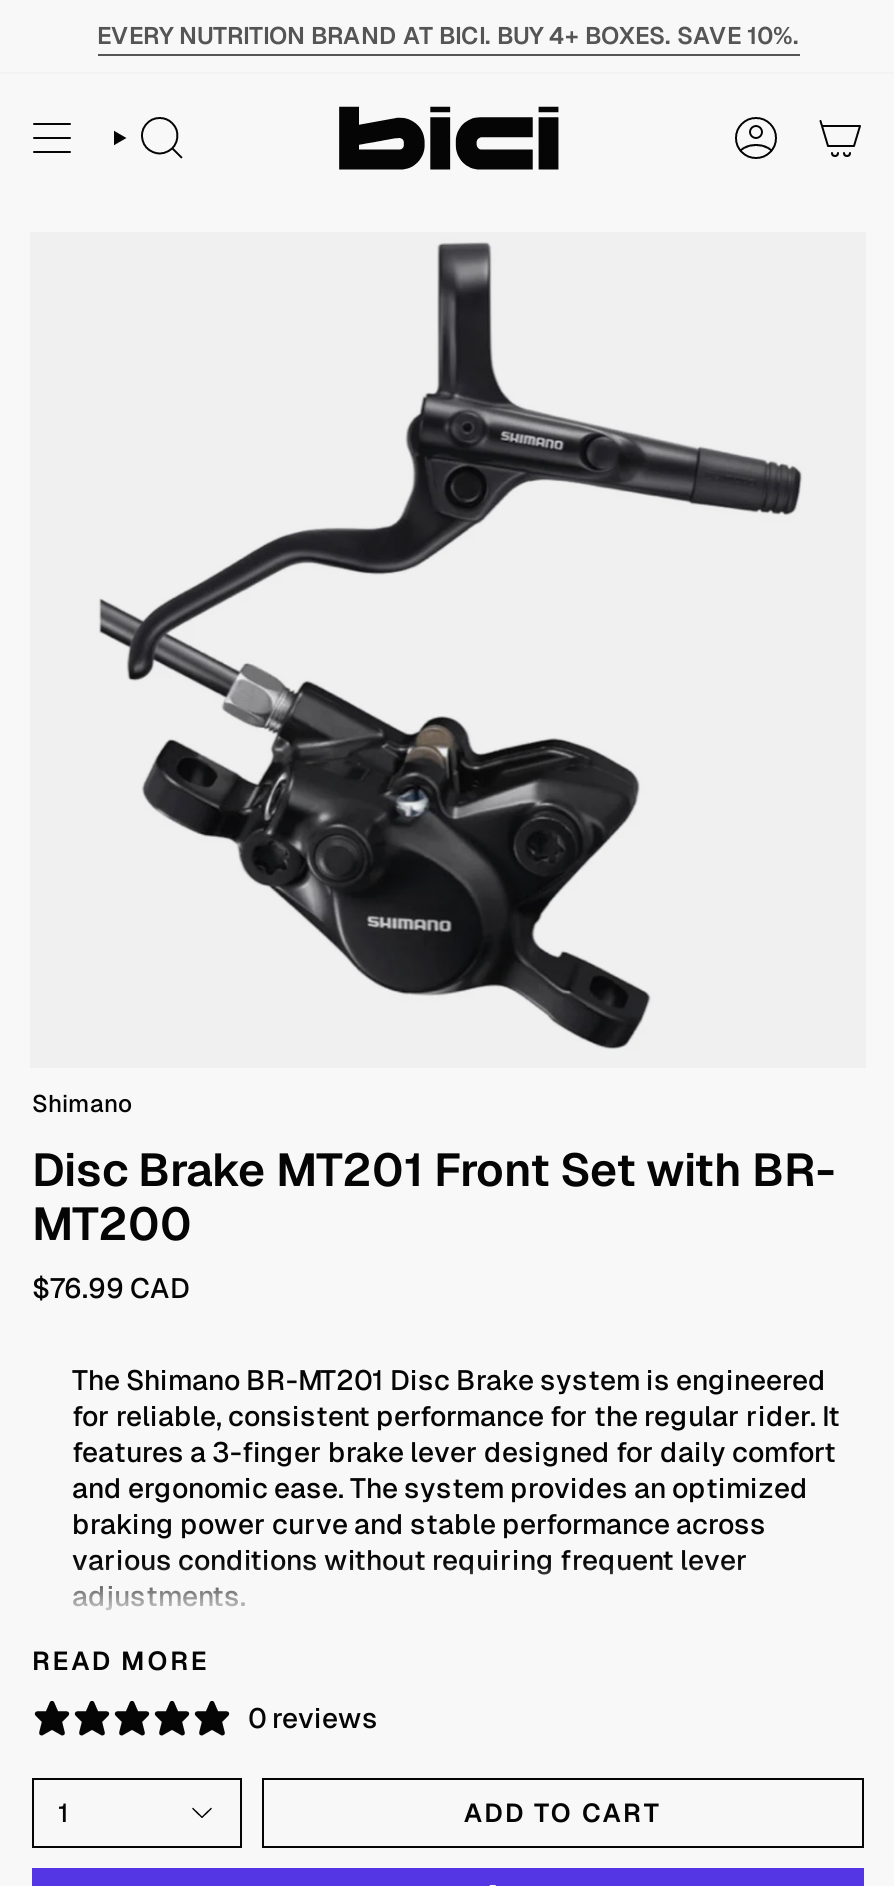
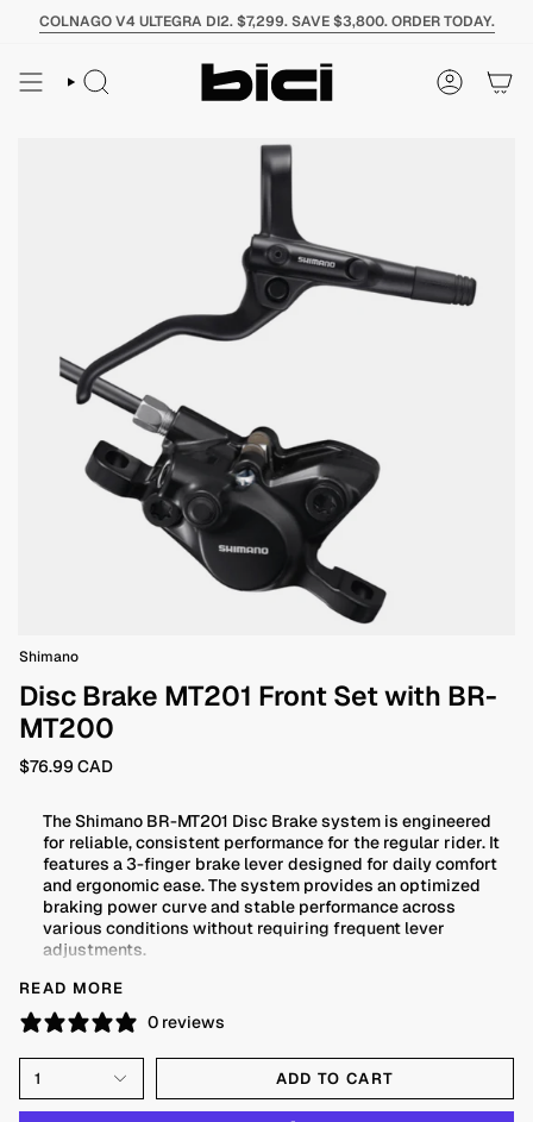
- EVERY NUTRITION BRAND AT BICI. BUY 4+ BOXES. SAVE 10%.
+ COLNAGO V4 ULTEGRA DI2. $7,299. SAVE $3,800. ORDER TODAY.
